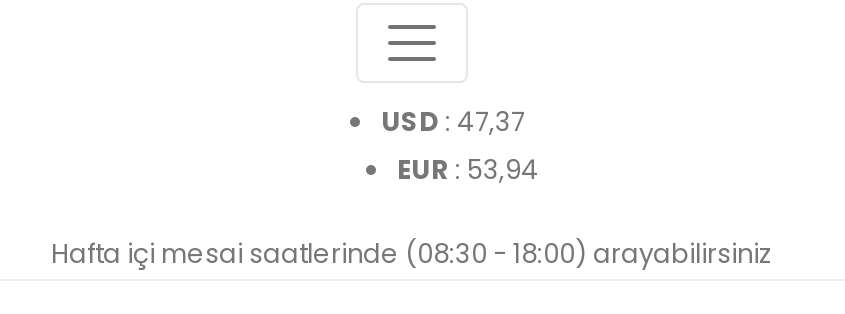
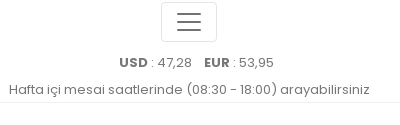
- USD: 47,37
+ USD: 47,28

- EUR: 53,94
+ EUR: 53,95
